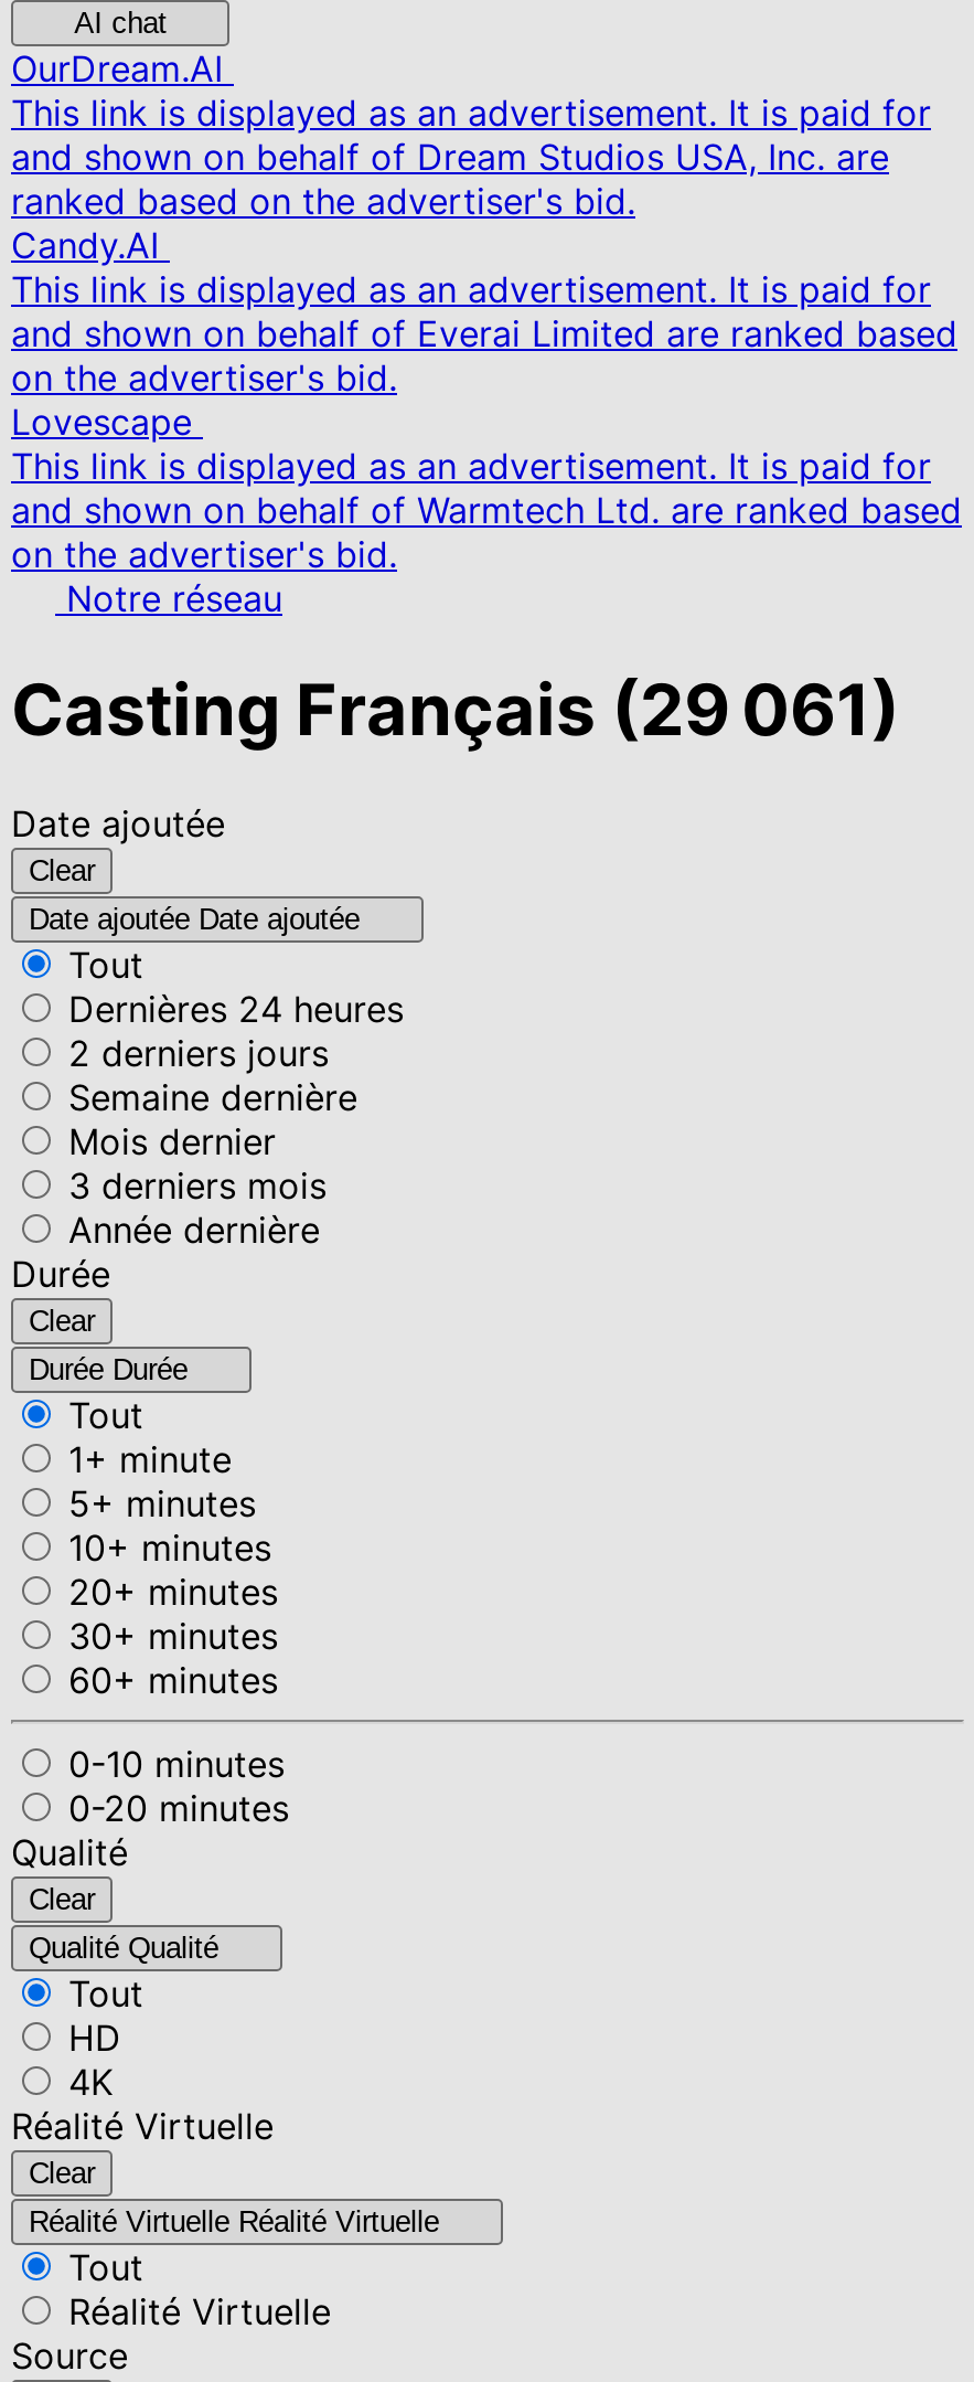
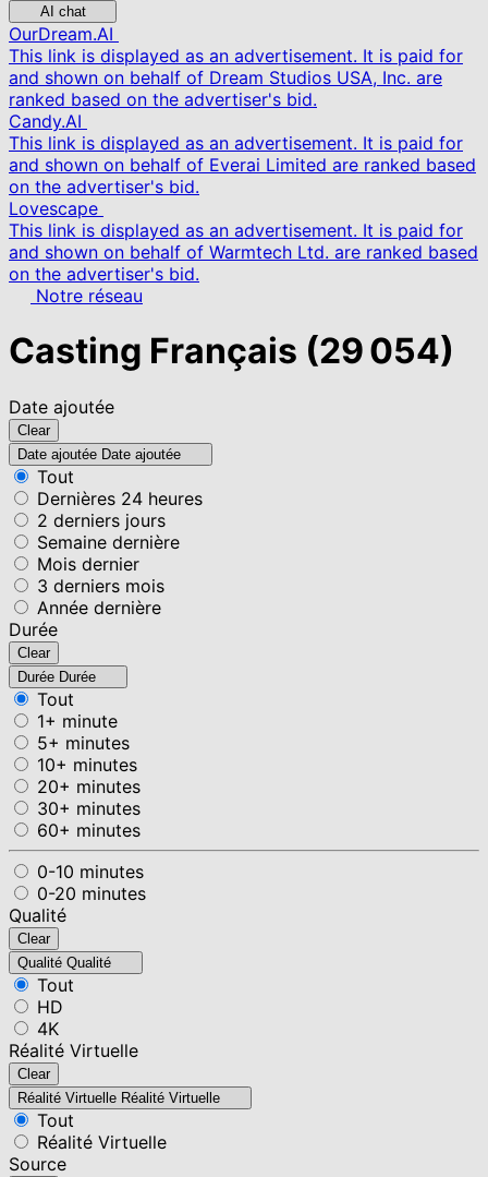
- Casting Français (29 061)
+ Casting Français (29 054)
